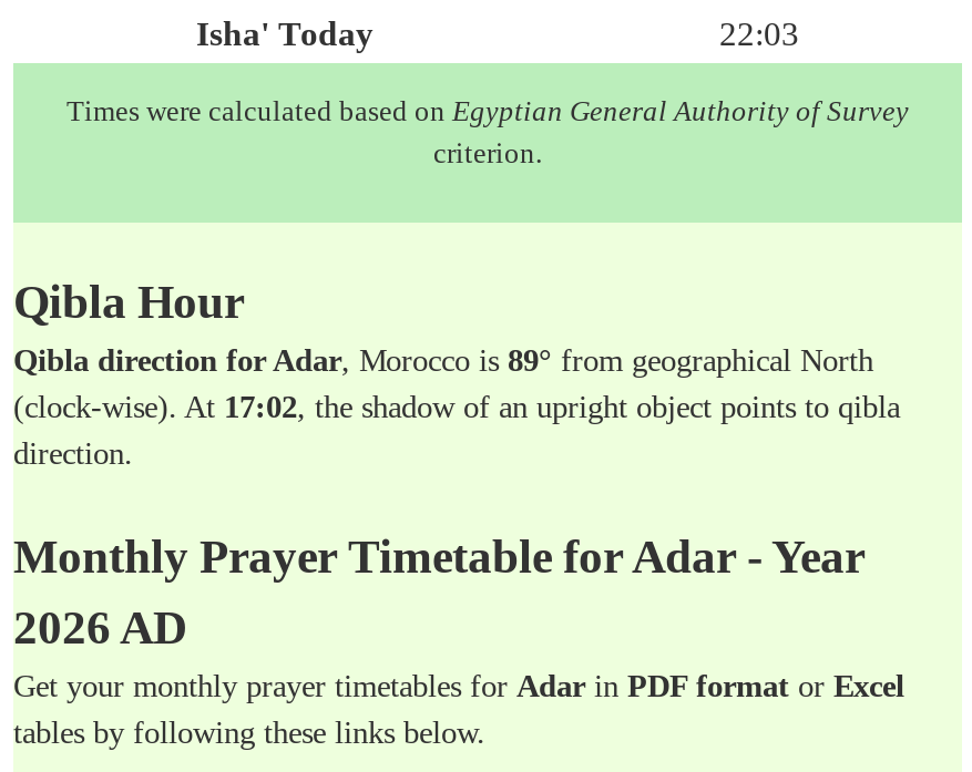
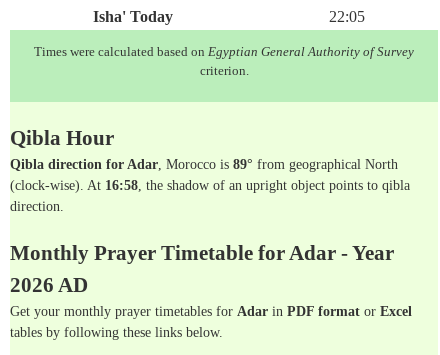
- 22:03
+ 22:05

- (clock-wise). At 17:02, the shadow of an upright object points to qibla
+ (clock-wise). At 16:58, the shadow of an upright object points to qibla
